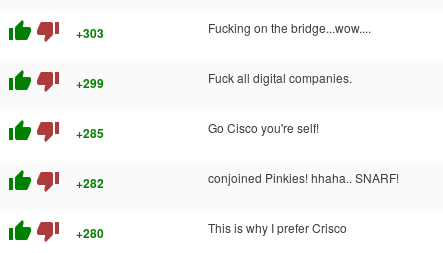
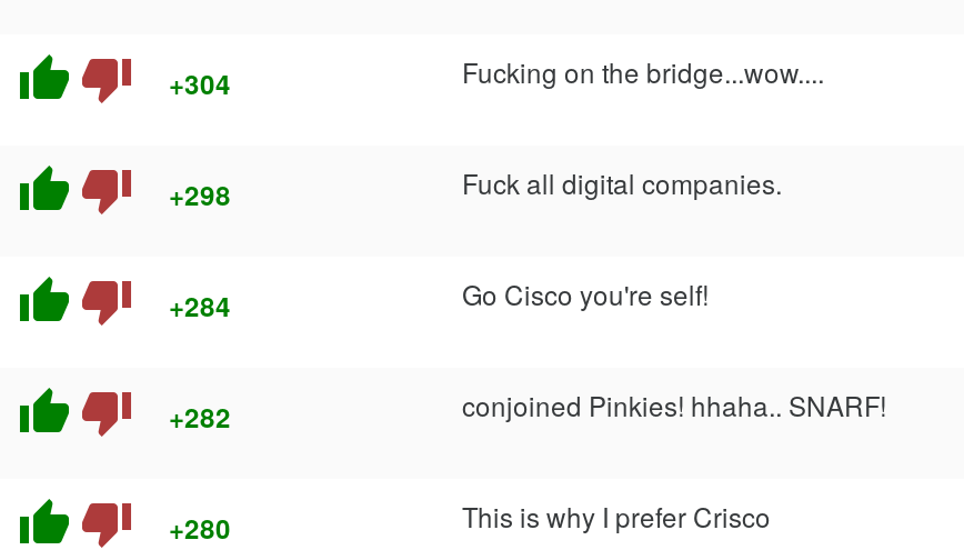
- +303
+ +304

- +299
+ +298

- +285
+ +284
